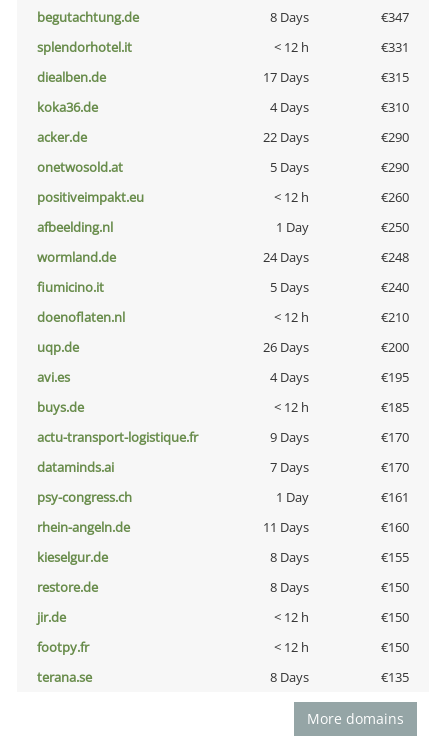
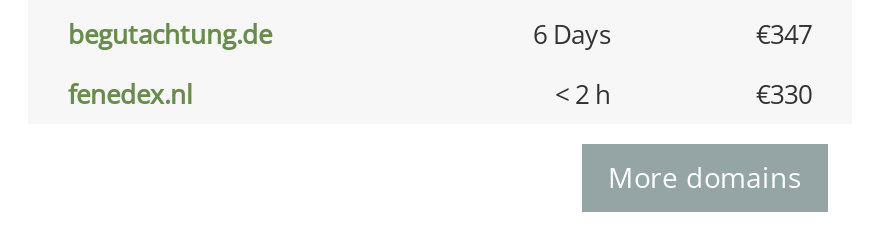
- 8 Days
+ 6 Days

- splendorhotel.it
- < 12 h
- €331
- diealben.de
- 17 Days
- €315
- koka36.de
- 4 Days
- €310
- acker.de
- 22 Days
- €290
- onetwosold.at
- 5 Days
- €290
- positiveimpakt.eu
- < 12 h
- €260
- afbeelding.nl
- 1 Day
- €250
- wormland.de
- 24 Days
- €248
- fiumicino.it
- 5 Days
- €240
- doenoflaten.nl
- < 12 h
- €210
- uqp.de
- 26 Days
- €200
- avi.es
- 4 Days
- €195
- buys.de
- < 12 h
- €185
- actu-transport-logistique.fr
- 9 Days
- €170
- dataminds.ai
- 7 Days
- €170
- psy-congress.ch
- 1 Day
- €161
- rhein-angeln.de
- 11 Days
- €160
- kieselgur.de
- 8 Days
- €155
- restore.de
- 8 Days
- €150
- jir.de
- < 12 h
- €150
- footpy.fr
- < 12 h
- €150
- terana.se
- 8 Days
- €135
+ fenedex.nl
+ < 2 h
+ €330
